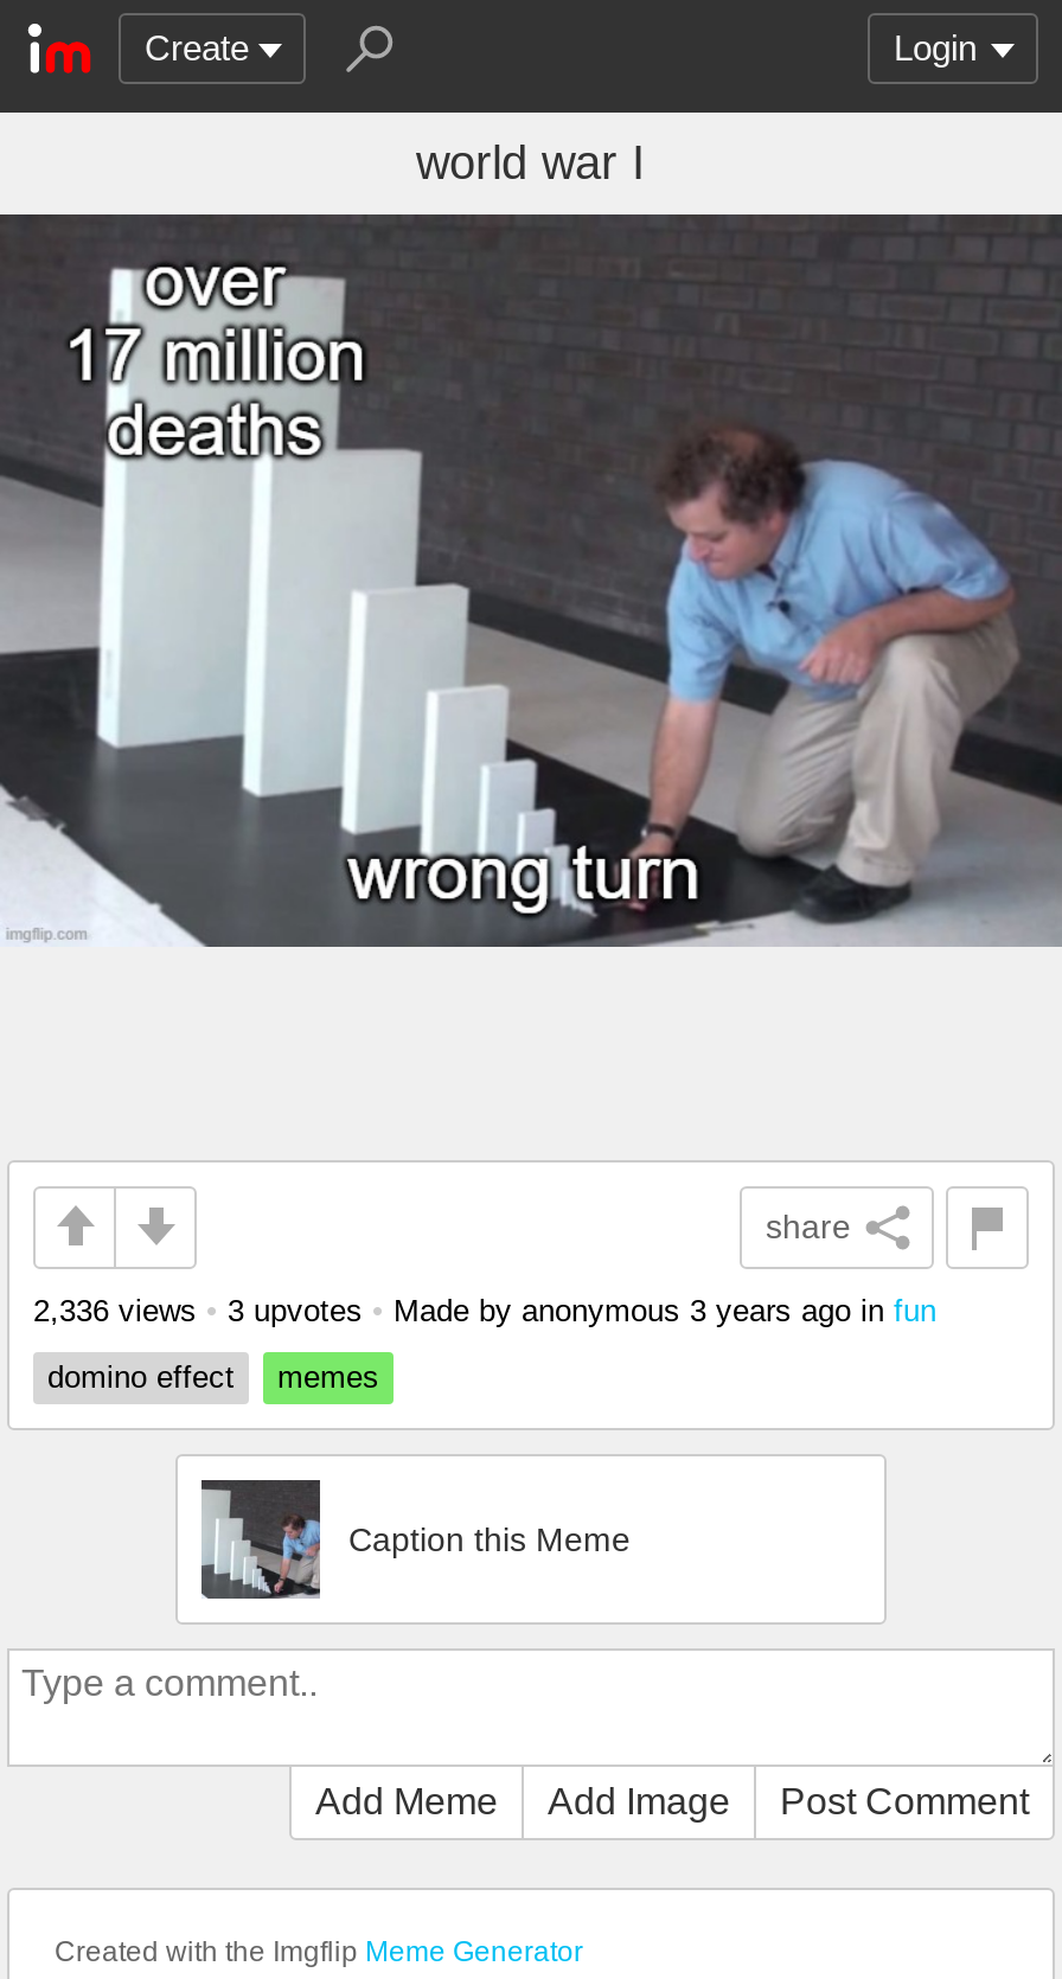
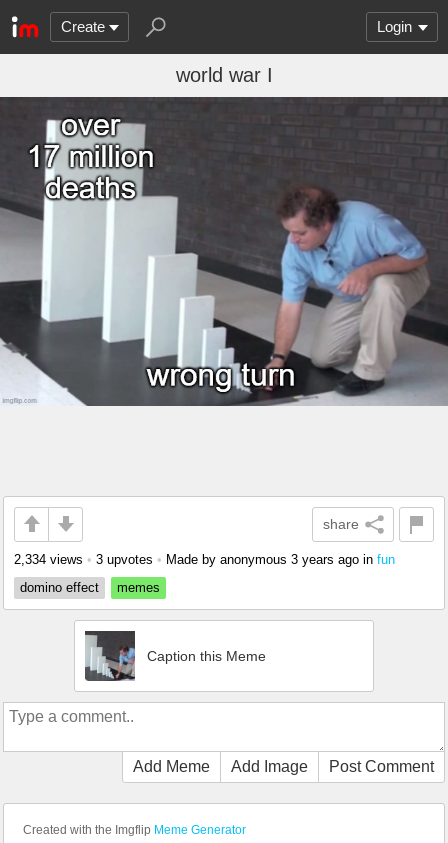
- 2,336 views • 3 upvotes • Made by anonymous 3 years ago in fun
+ 2,334 views • 3 upvotes • Made by anonymous 3 years ago in fun
